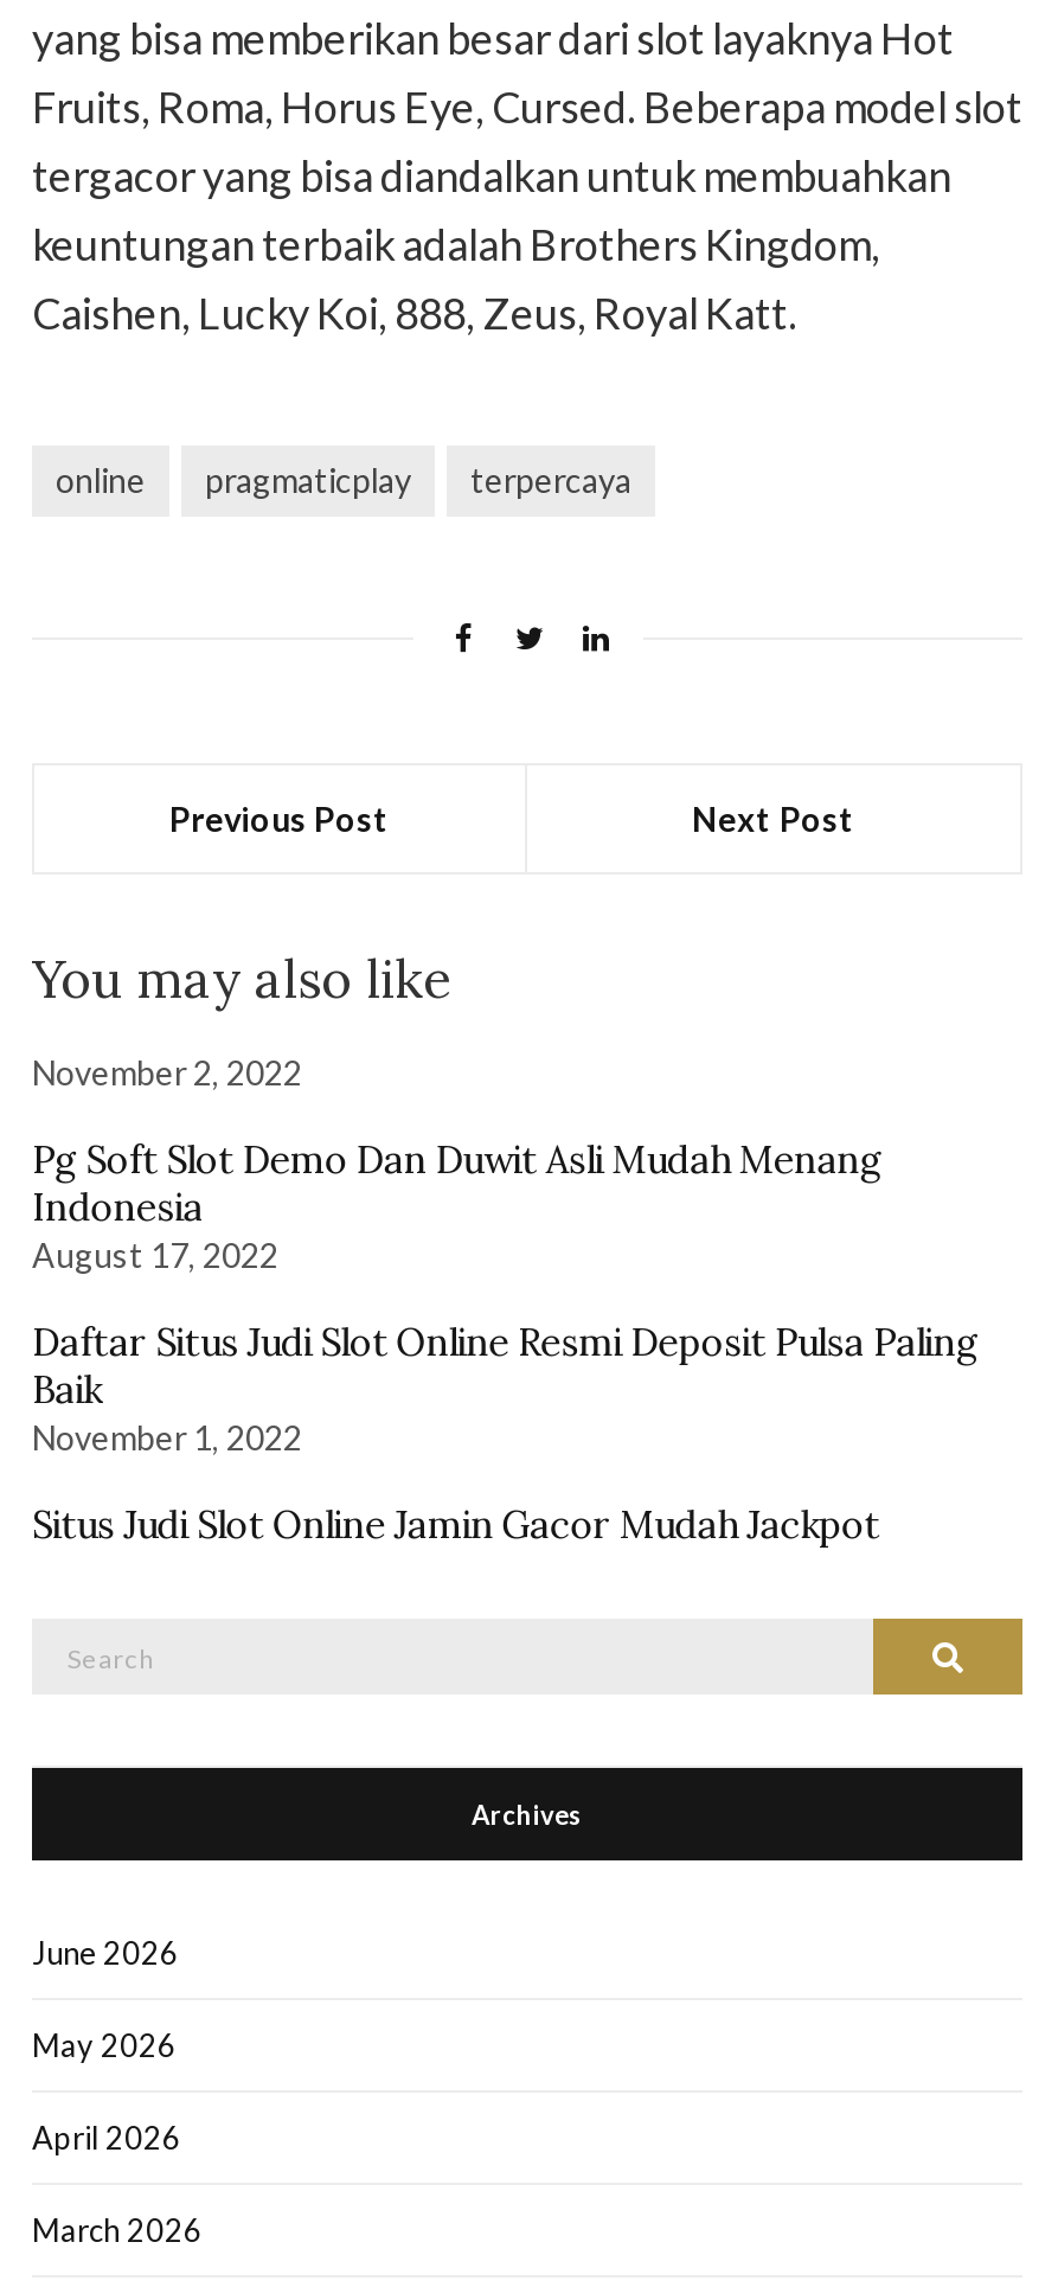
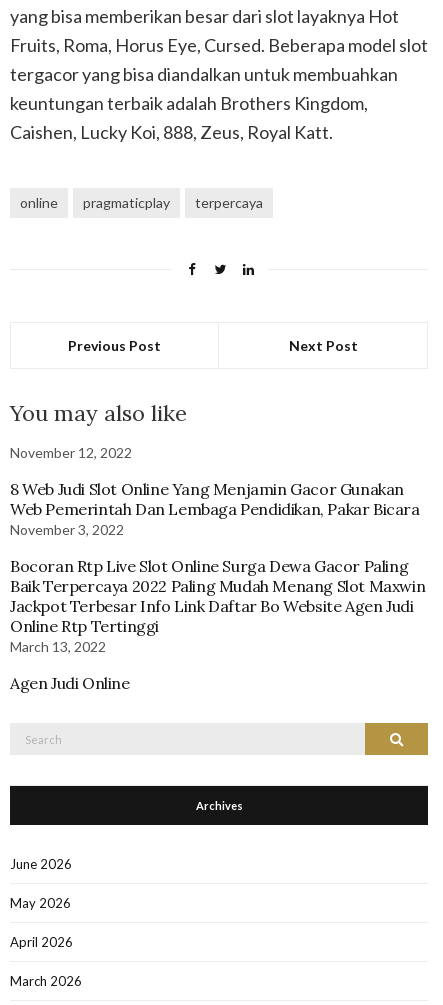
- November 2, 2022
+ November 12, 2022

- Pg Soft Slot Demo Dan Duwit Asli Mudah Menang
- Indonesia
- August 17, 2022
+ 8 Web Judi Slot Online Yang Menjamin Gacor Gunakan
+ Web Pemerintah Dan Lembaga Pendidikan, Pakar Bicara
+ November 3, 2022

- Daftar Situs Judi Slot Online Resmi Deposit Pulsa Paling
- Baik
- November 1, 2022
+ Bocoran Rtp Live Slot Online Surga Dewa Gacor Paling
+ Baik Terpercaya 2022 Paling Mudah Menang Slot Maxwin
+ Jackpot Terbesar Info Link Daftar Bo Website Agen Judi
+ Online Rtp Tertinggi
+ March 13, 2022

- Situs Judi Slot Online Jamin Gacor Mudah Jackpot
+ Agen Judi Online
